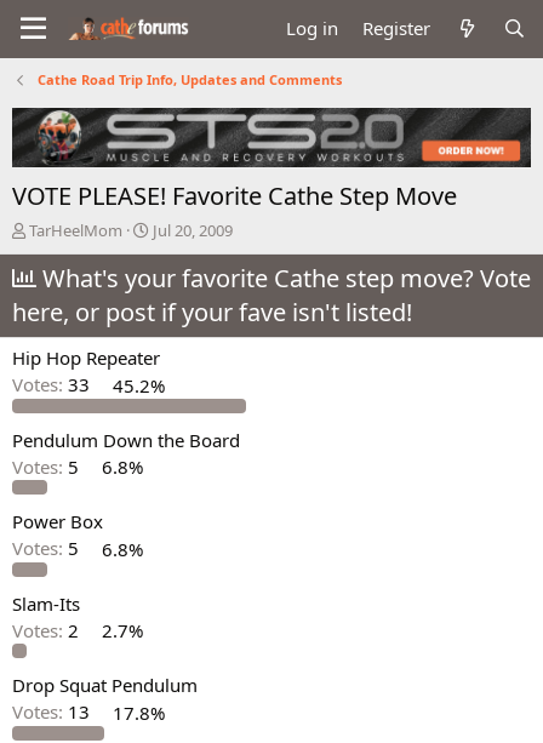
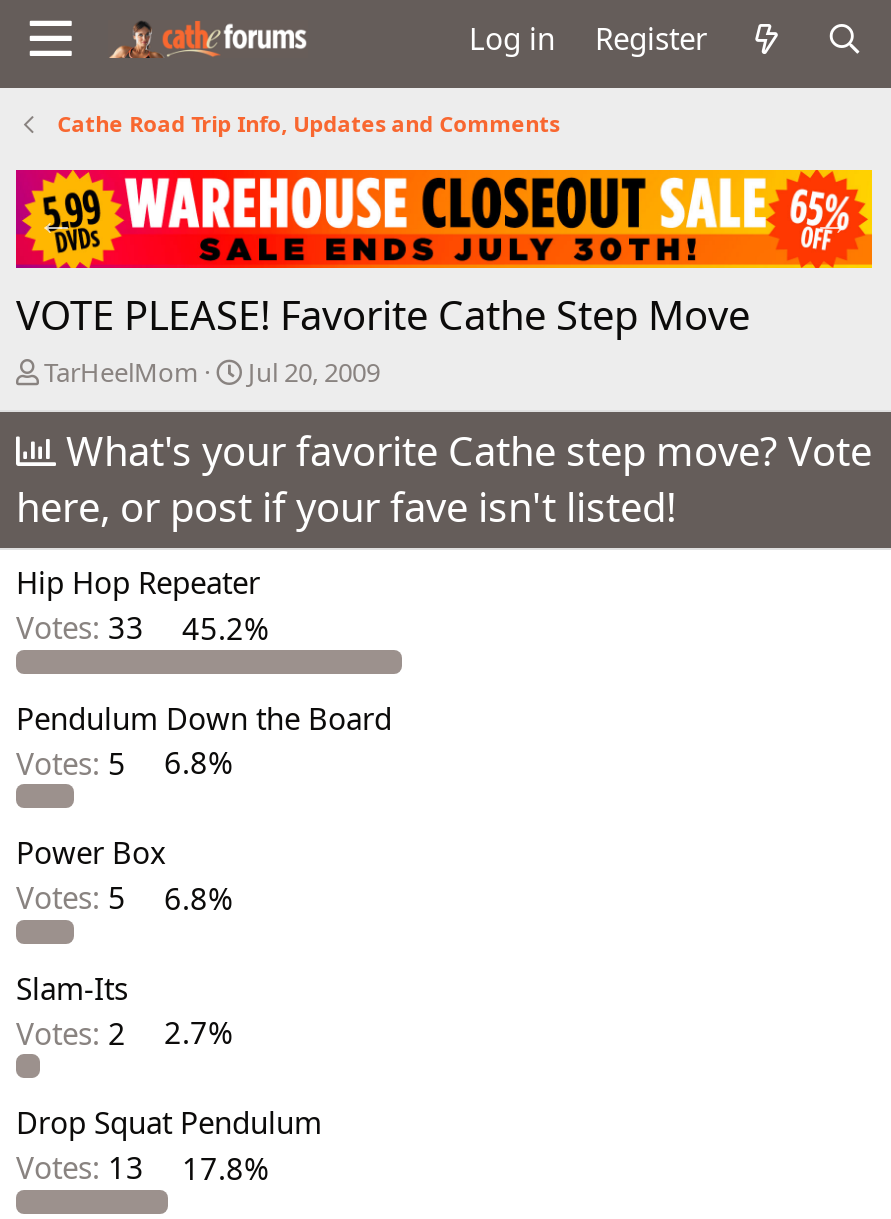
- [image]
+ [image]
